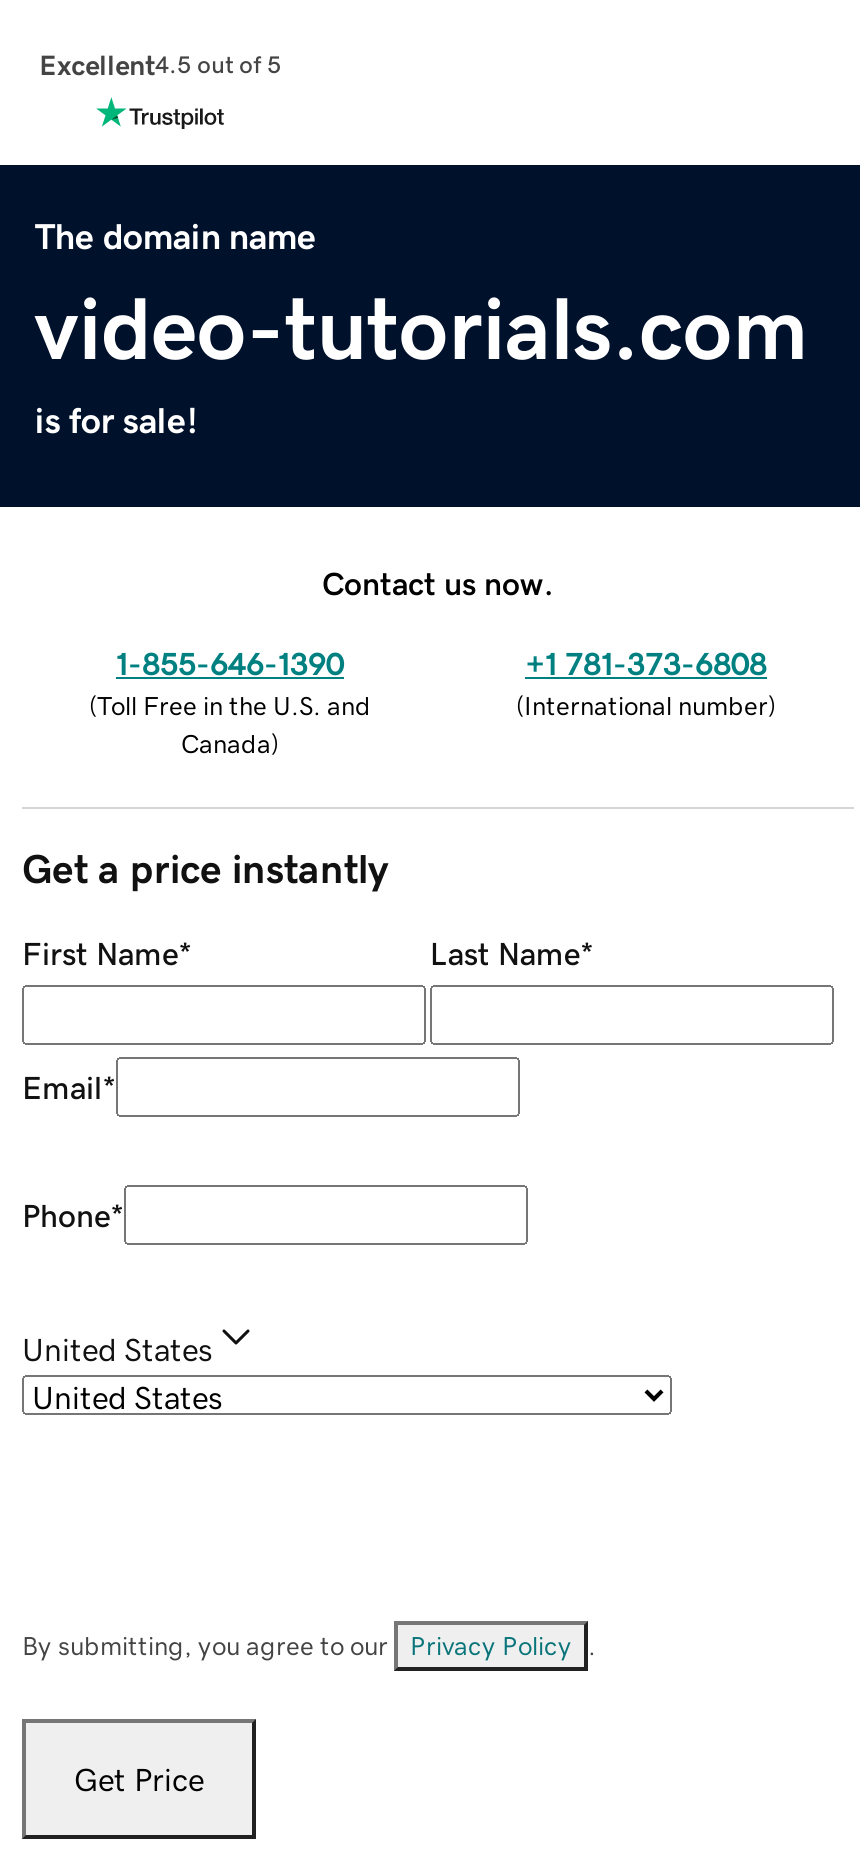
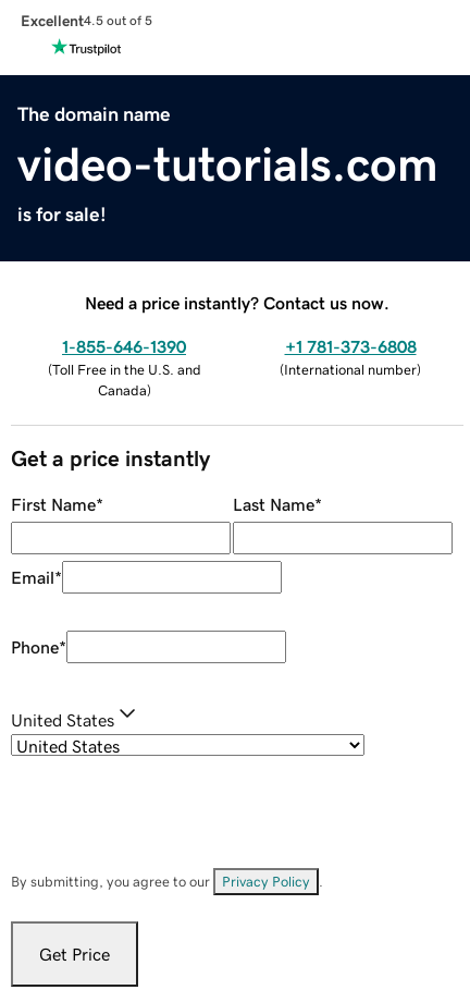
- Contact us now.
+ Need a price instantly? Contact us now.
